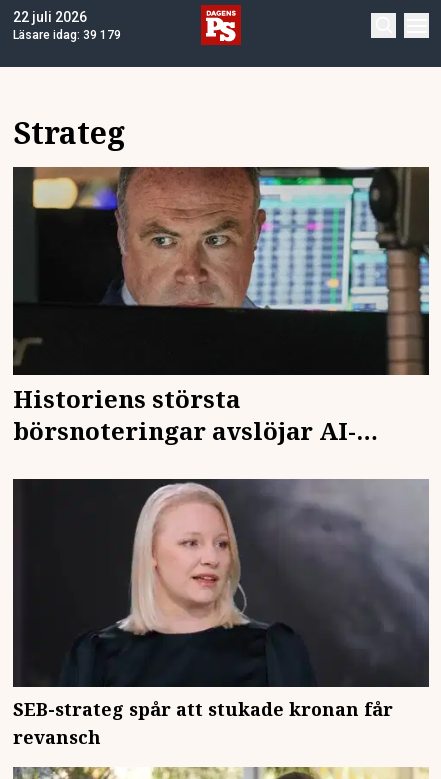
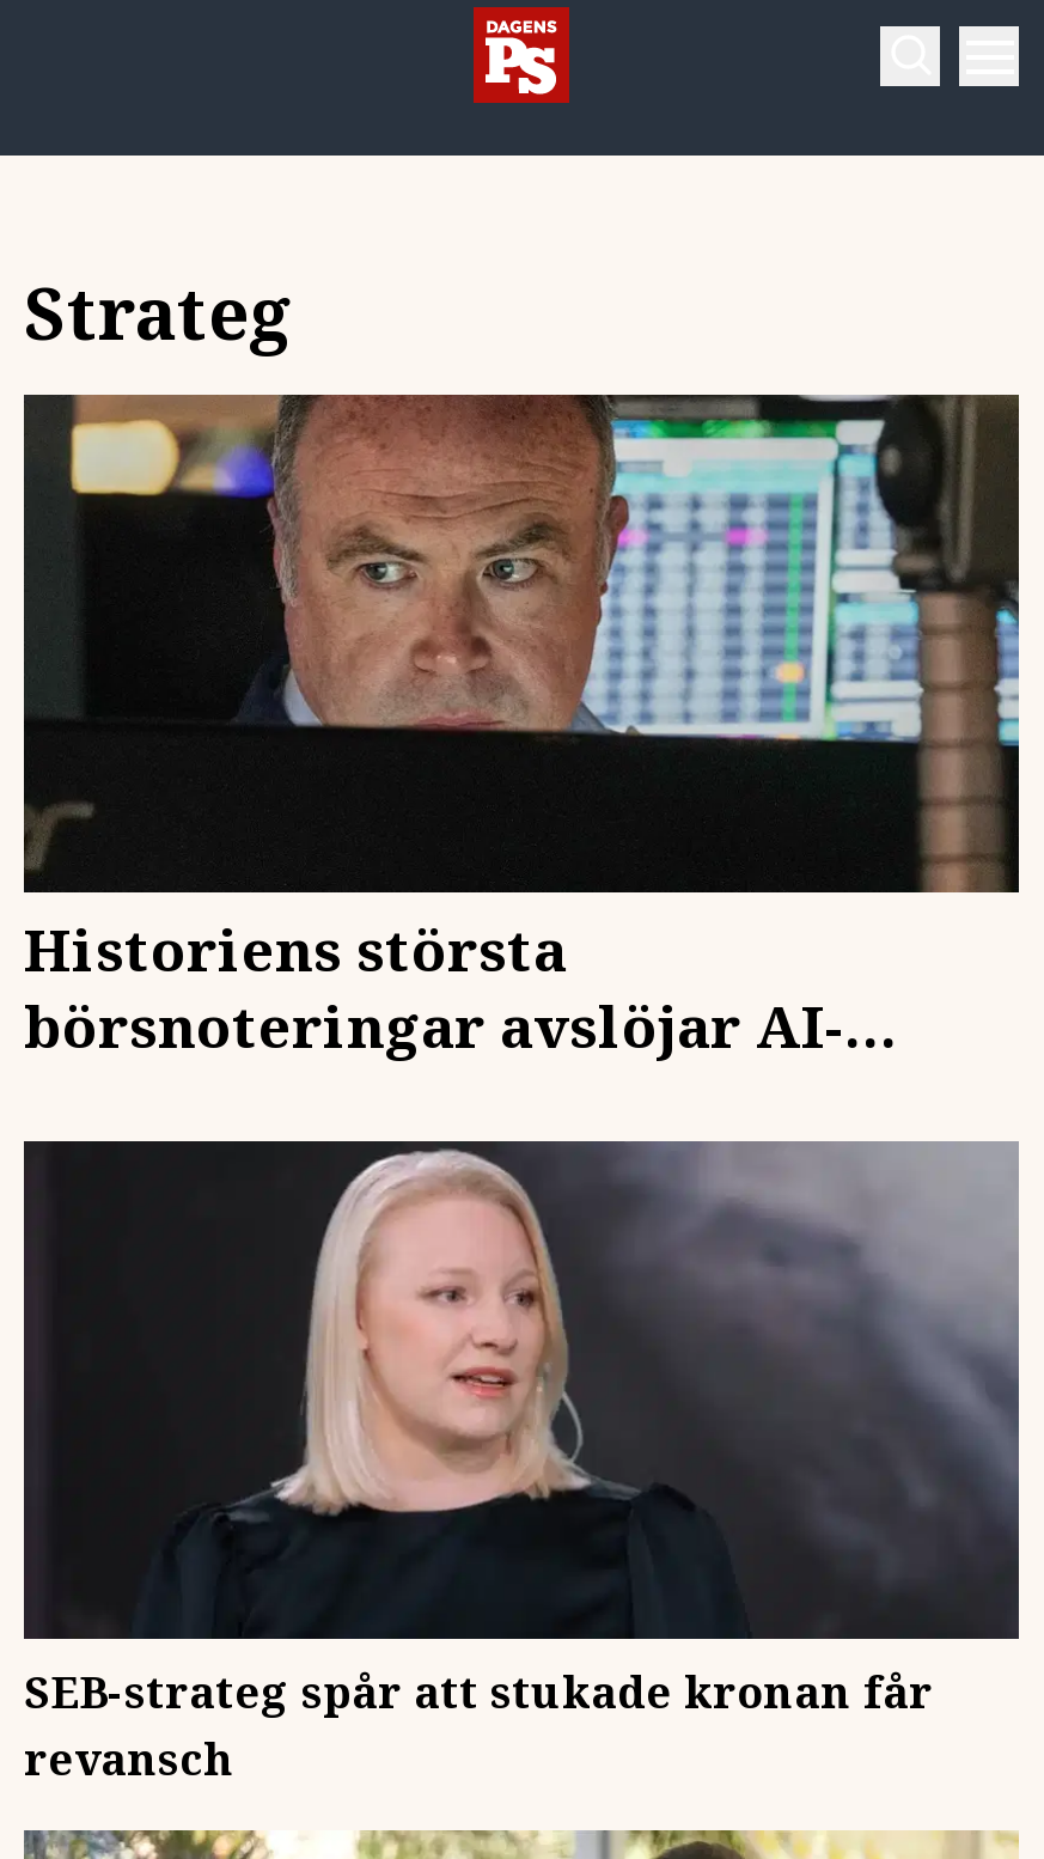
- 22 juli 2026
- Läsare idag: 39 179
